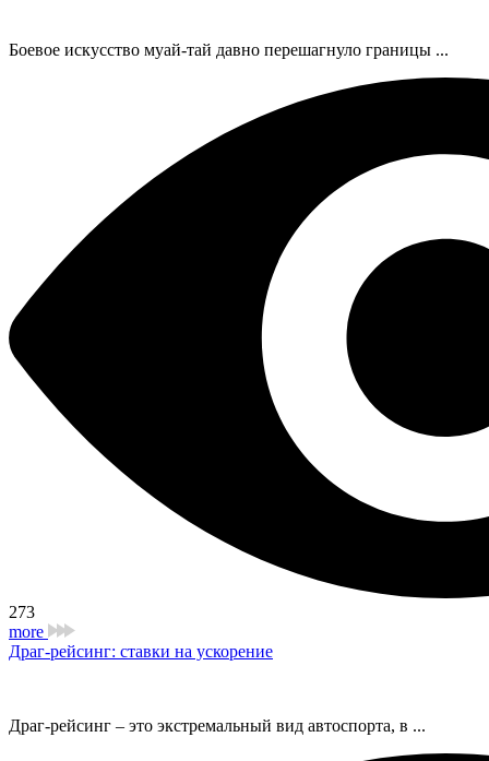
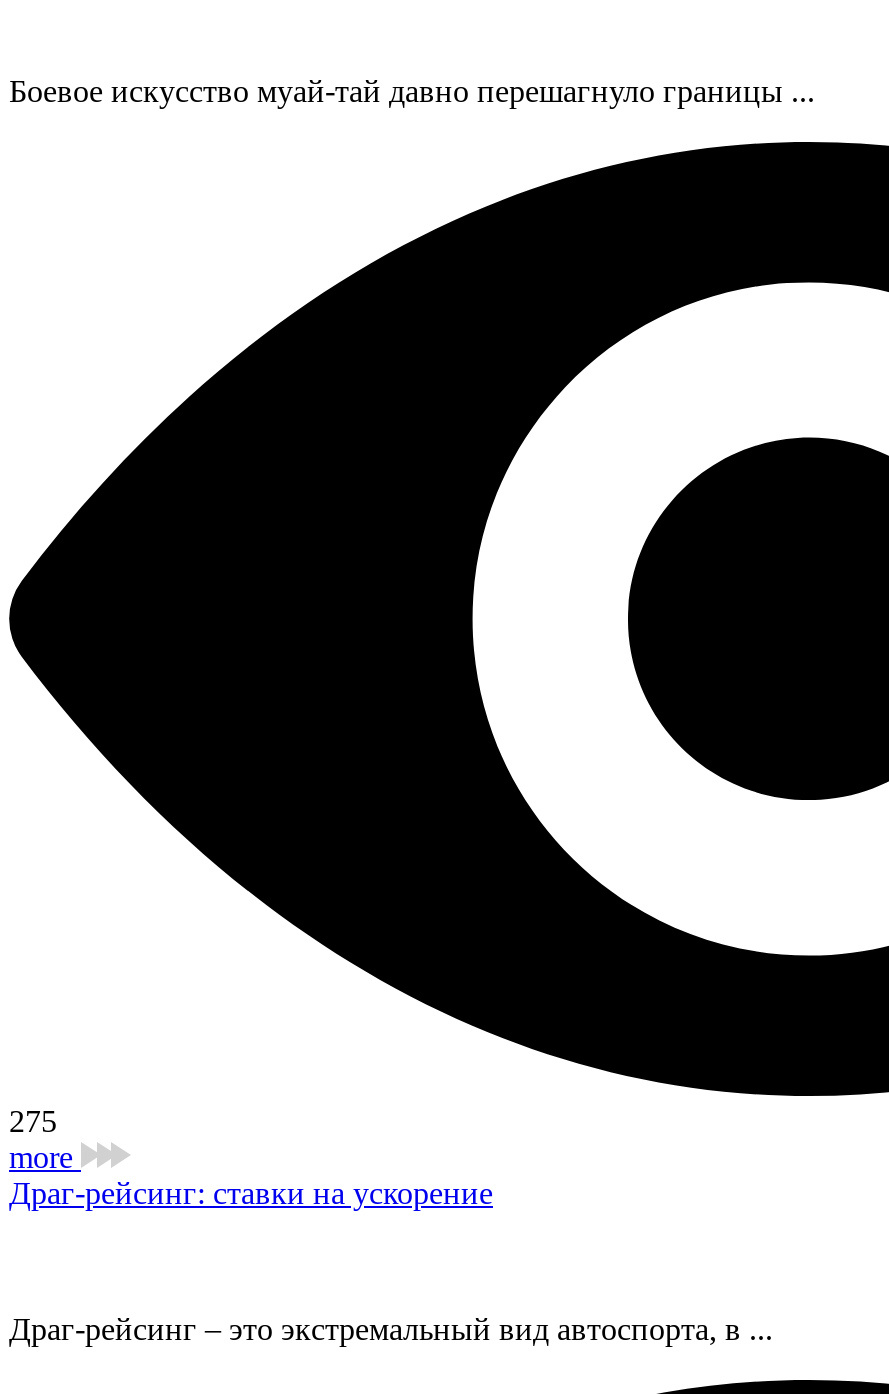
- 273
+ 275
